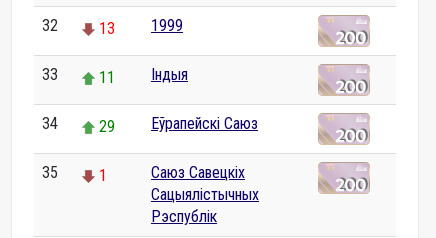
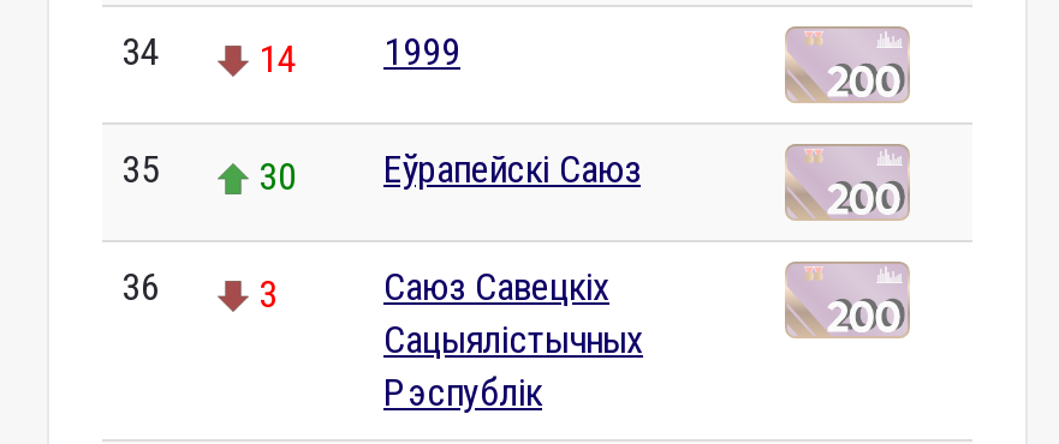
- 32
+ 34

- 13
+ 14

- 33
- 11
- Індыя
- 34
- 29
+ 35
+ 30

- 35
+ 36

- 1
+ 3
